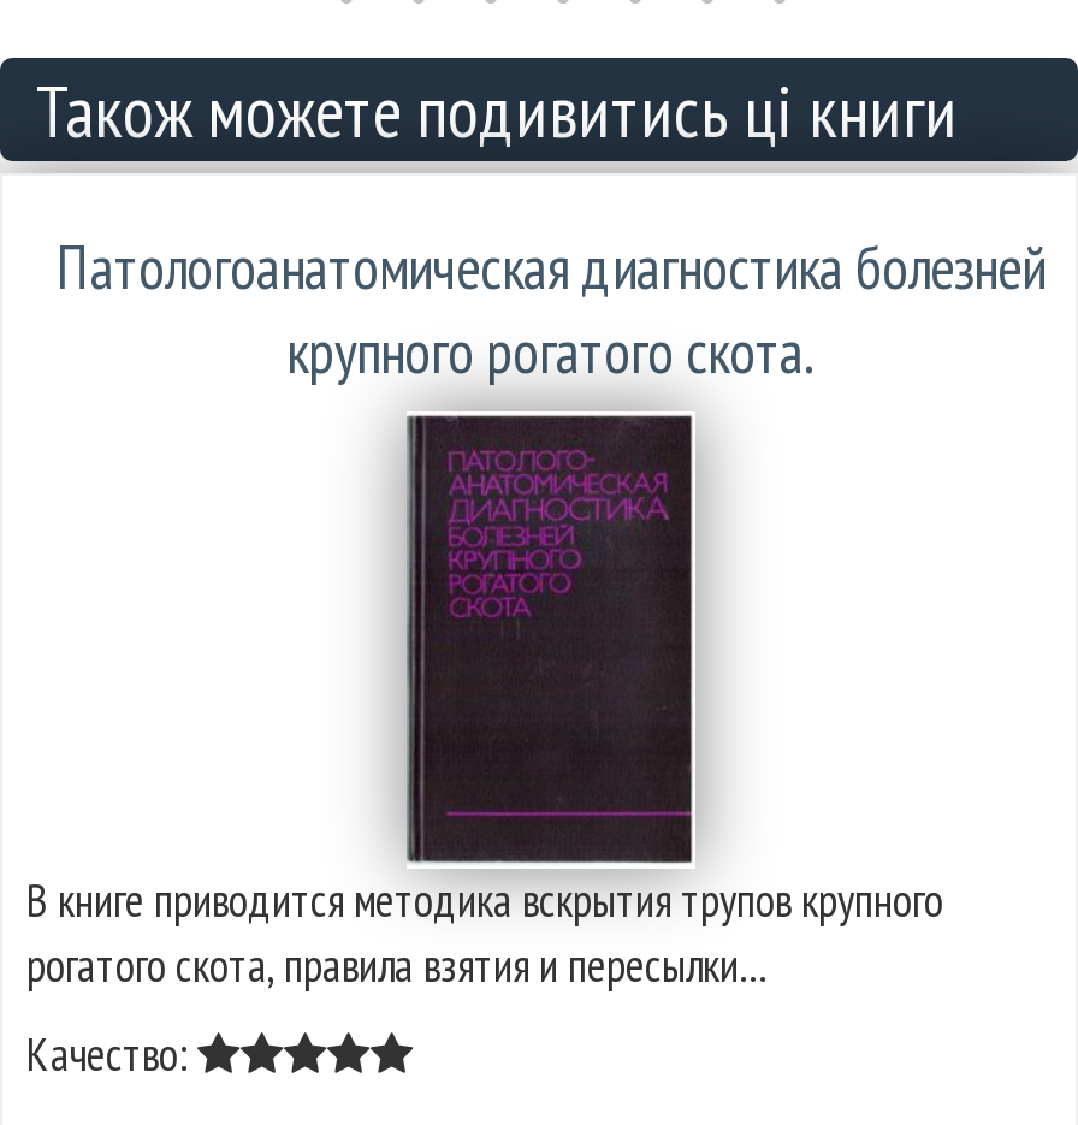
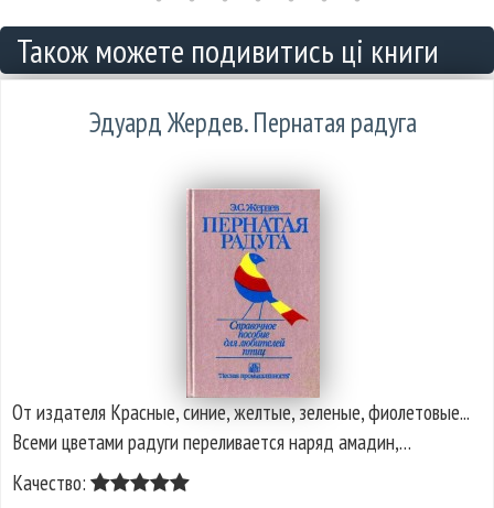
- Патологоанатомическая диагностика болезней
- крупного рогатого скота.
+ Эдуард Жердев. Пернатая радуга

- [image]
- В книге приводится методика вскрытия трупов крупного
- рогатого скота, правила взятия и пересылки…
+ [image]
+ От издателя Красные, синие, желтые, зеленые, фиолетовые...
+ Всеми цветами радуги переливается наряд амадин,…
